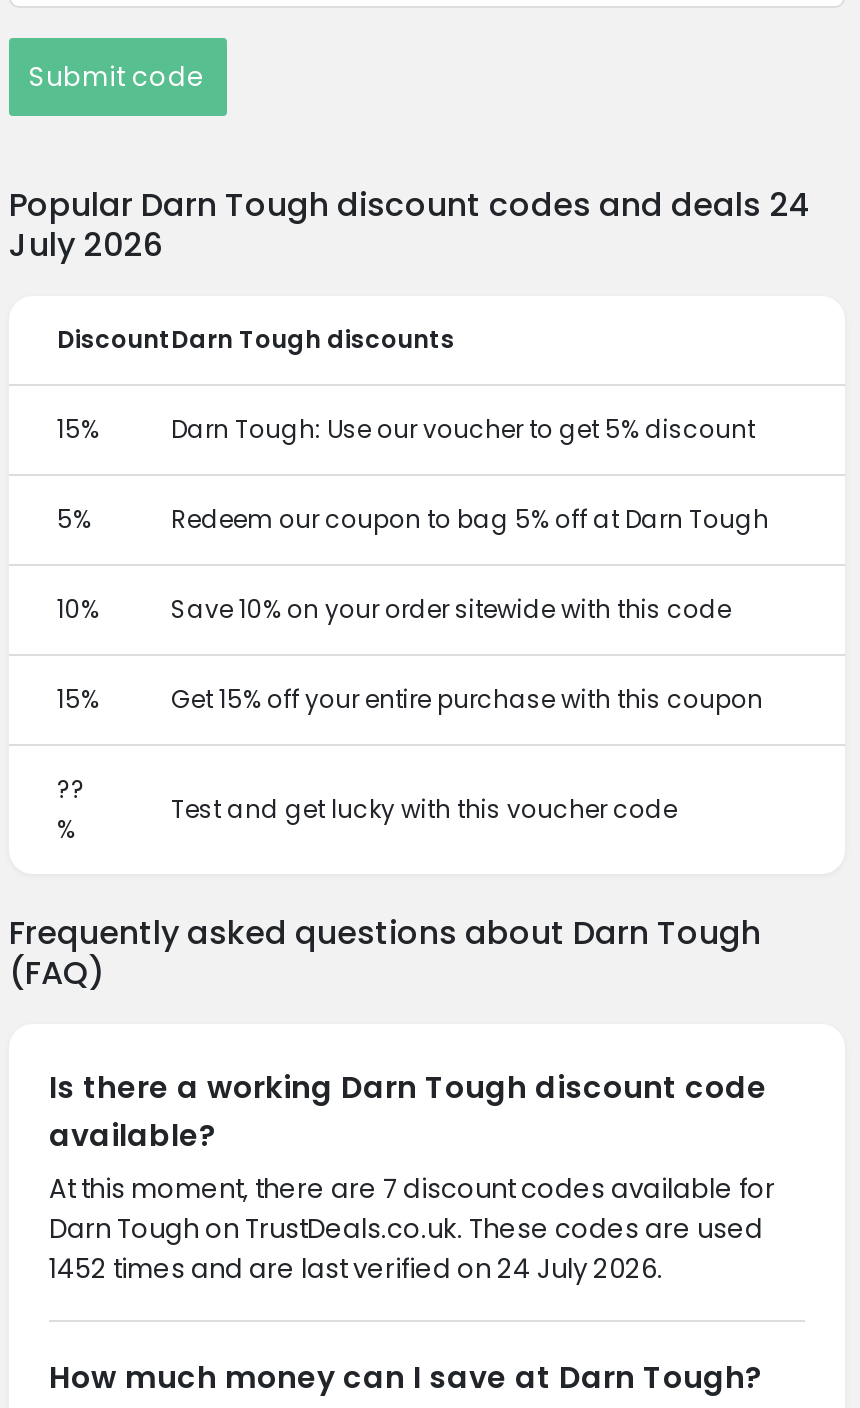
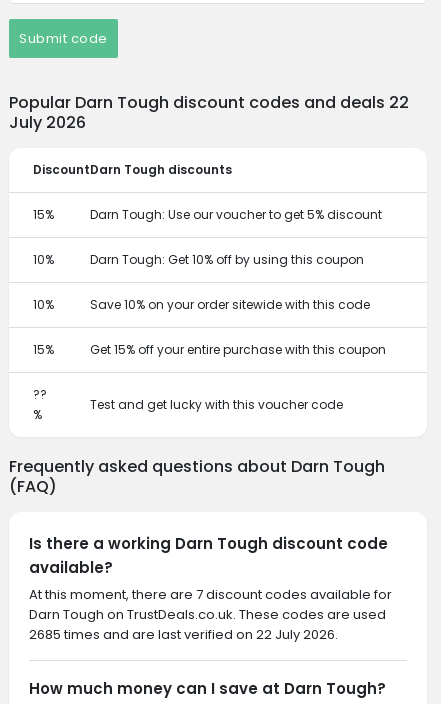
- Popular Darn Tough discount codes and deals 24
+ Popular Darn Tough discount codes and deals 22

- 5%
- Redeem our coupon to bag 5% off at Darn Tough
+ 10%
+ Darn Tough: Get 10% off by using this coupon

- 1452 times and are last verified on 24 July 2026.
+ 2685 times and are last verified on 22 July 2026.
